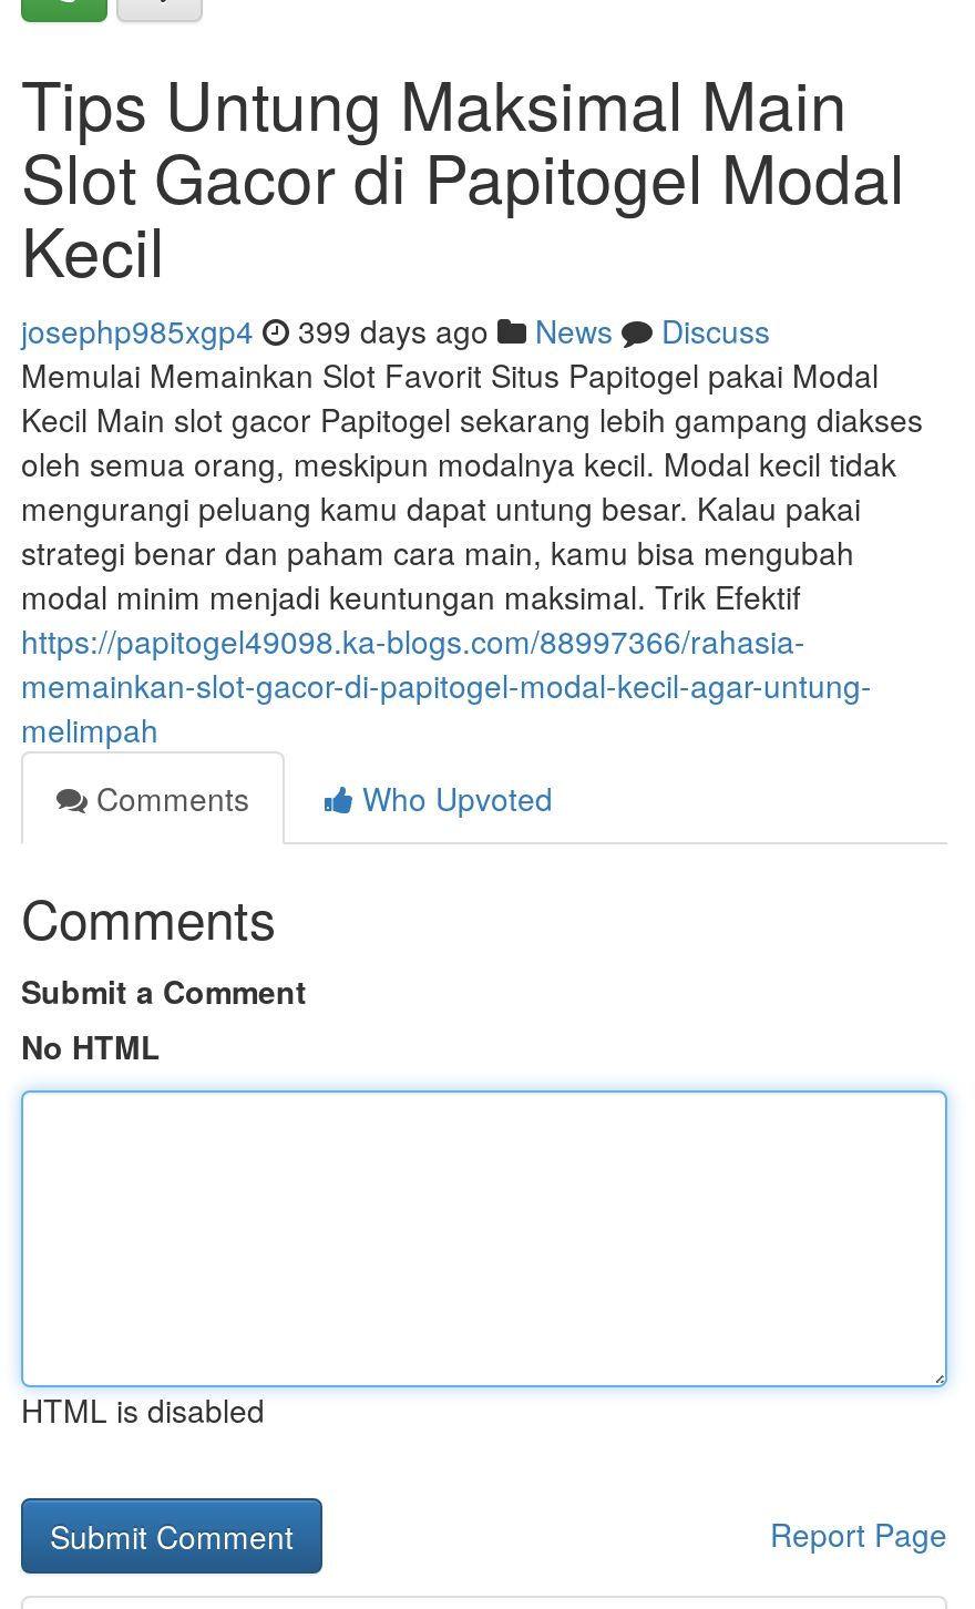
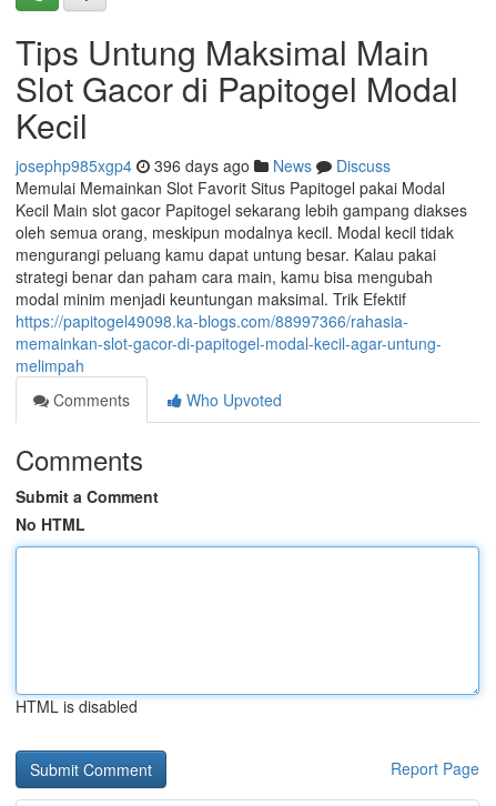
- josephp985xgp4 399 days ago News Discuss
+ josephp985xgp4 396 days ago News Discuss
